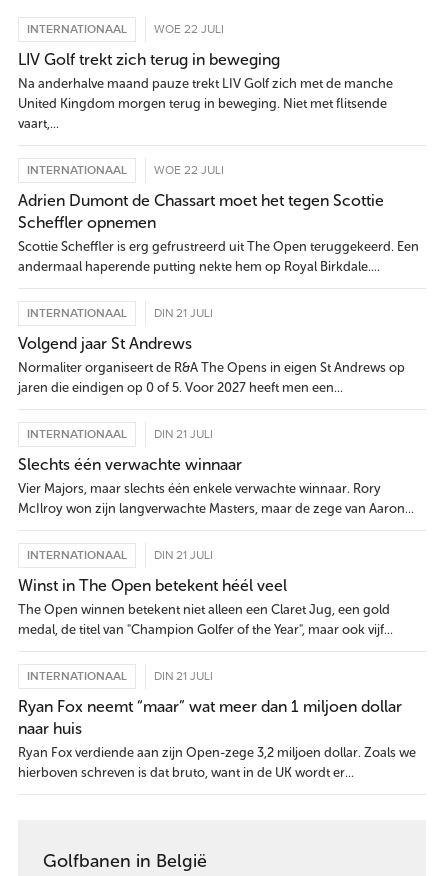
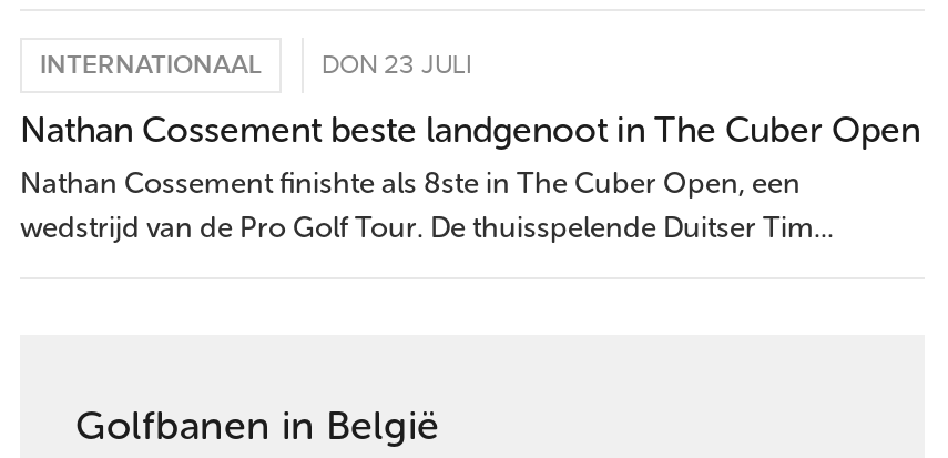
- WOE 22 JULI
- LIV Golf trekt zich terug in beweging
- Na anderhalve maand pauze trekt LIV Golf zich met de manche
- United Kingdom morgen terug in beweging. Niet met flitsende
- vaart,...
- INTERNATIONAAL
- WOE 22 JULI
- Adrien Dumont de Chassart moet het tegen Scottie
- Scheffler opnemen
- Scottie Scheffler is erg gefrustreerd uit The Open teruggekeerd. Een
- andermaal haperende putting nekte hem op Royal Birkdale....
- INTERNATIONAAL
- DIN 21 JULI
- Volgend jaar St Andrews
- Normaliter organiseert de R&A The Opens in eigen St Andrews op
- jaren die eindigen op 0 of 5. Voor 2027 heeft men een...
- INTERNATIONAAL
- DIN 21 JULI
- Slechts één verwachte winnaar
- Vier Majors, maar slechts één enkele verwachte winnaar. Rory
- McIlroy won zijn langverwachte Masters, maar de zege van Aaron...
- INTERNATIONAAL
- DIN 21 JULI
- Winst in The Open betekent héél veel
- The Open winnen betekent niet alleen een Claret Jug, een gold
- medal, de titel van "Champion Golfer of the Year", maar ook vijf...
- INTERNATIONAAL
- DIN 21 JULI
- Ryan Fox neemt “maar” wat meer dan 1 miljoen dollar
- naar huis
- Ryan Fox verdiende aan zijn Open-zege 3,2 miljoen dollar. Zoals we
- hierboven schreven is dat bruto, want in de UK wordt er...
+ DON 23 JULI
+ Nathan Cossement beste landgenoot in The Cuber Open
+ Nathan Cossement finishte als 8ste in The Cuber Open, een
+ wedstrijd van de Pro Golf Tour. De thuisspelende Duitser Tim...
